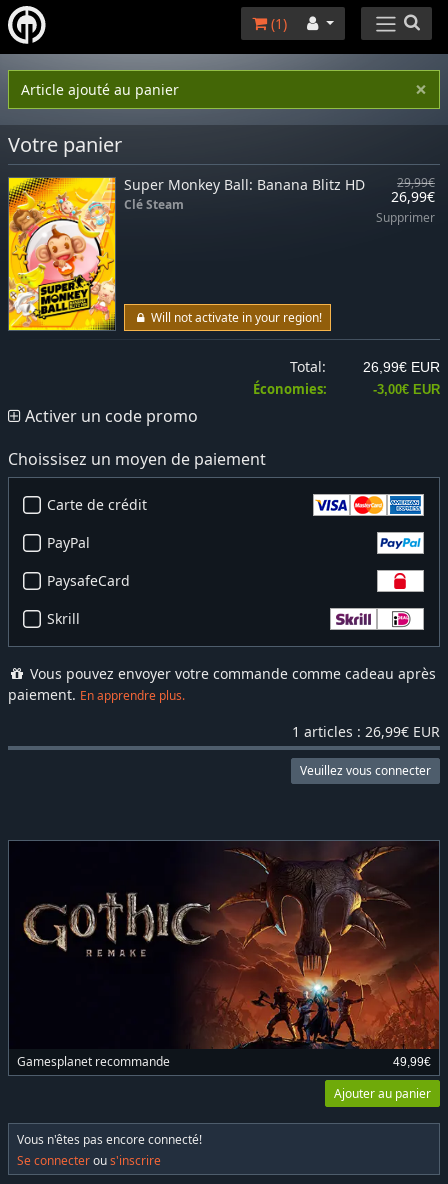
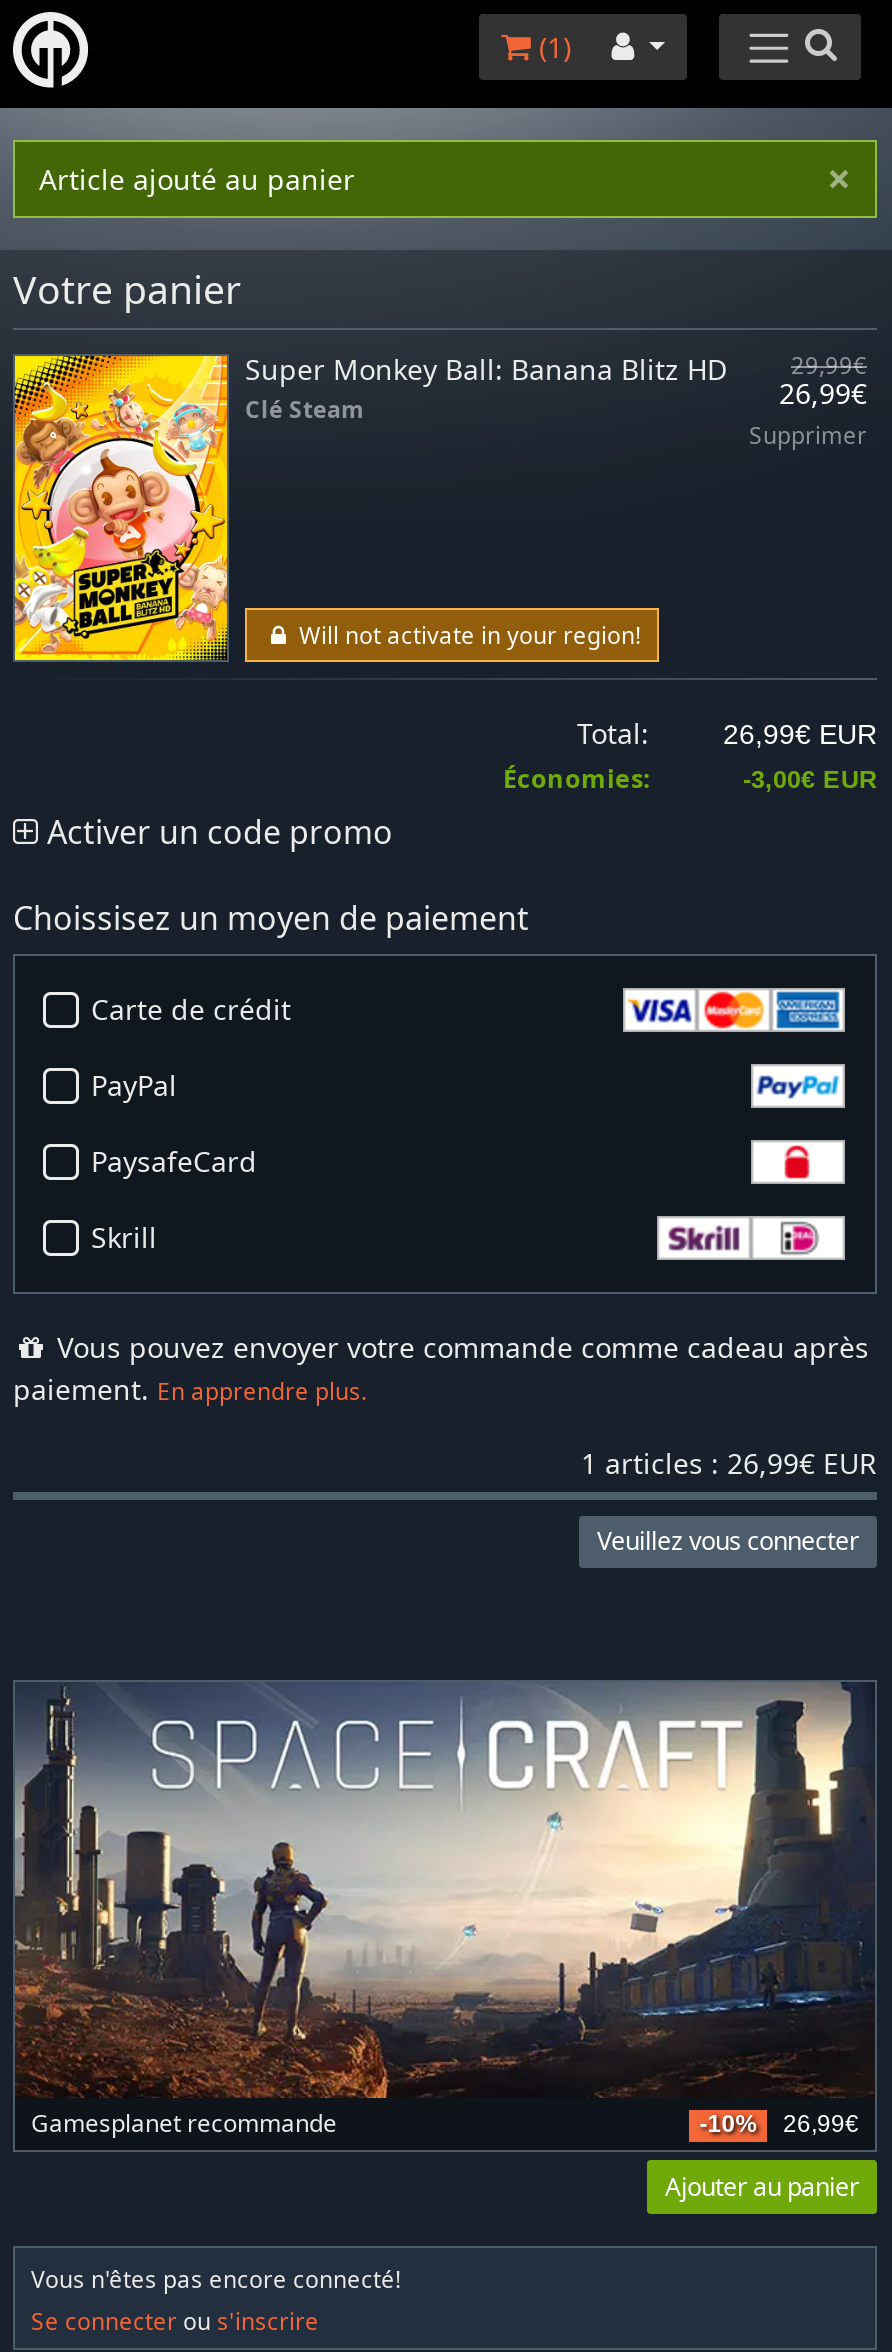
- [image]
- 49,99€
+ [image]
+ -10%
+ 26,99€
